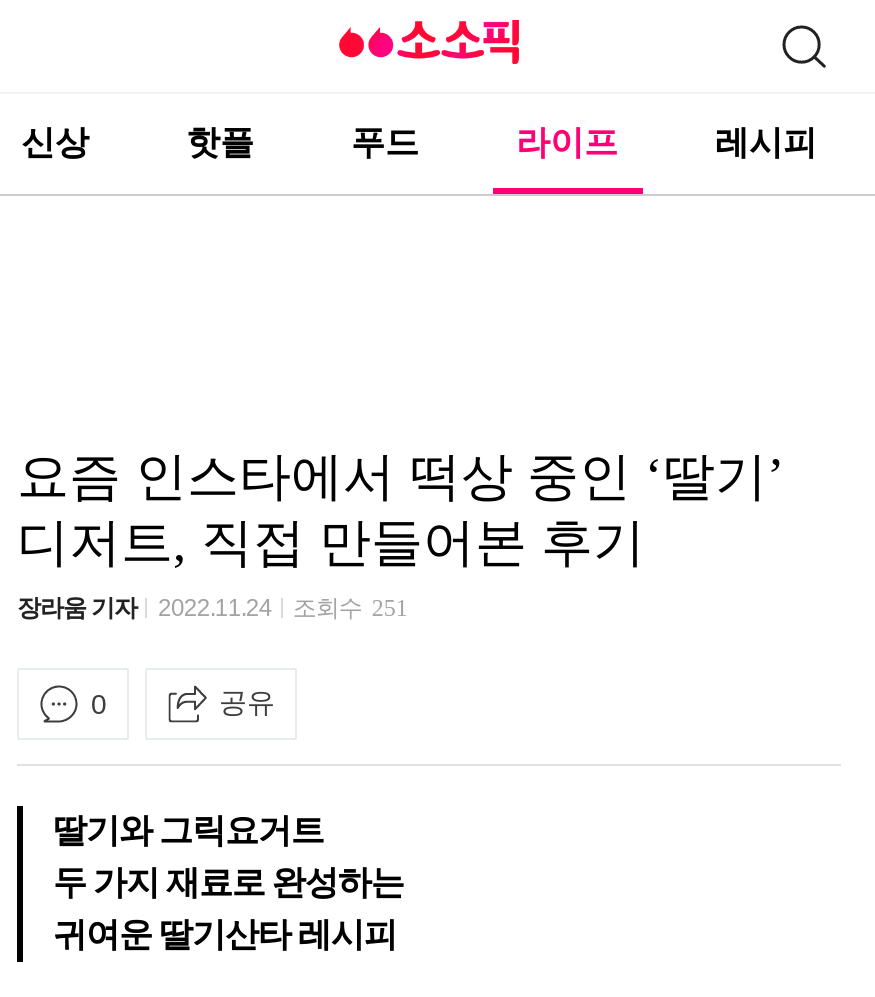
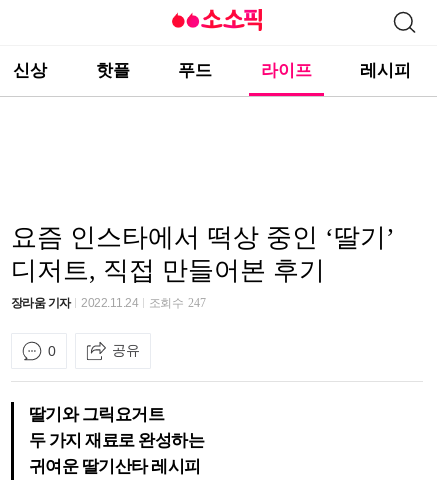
- 장라움 기자 2022.11.24 조회수 251
+ 장라움 기자 2022.11.24 조회수 247
